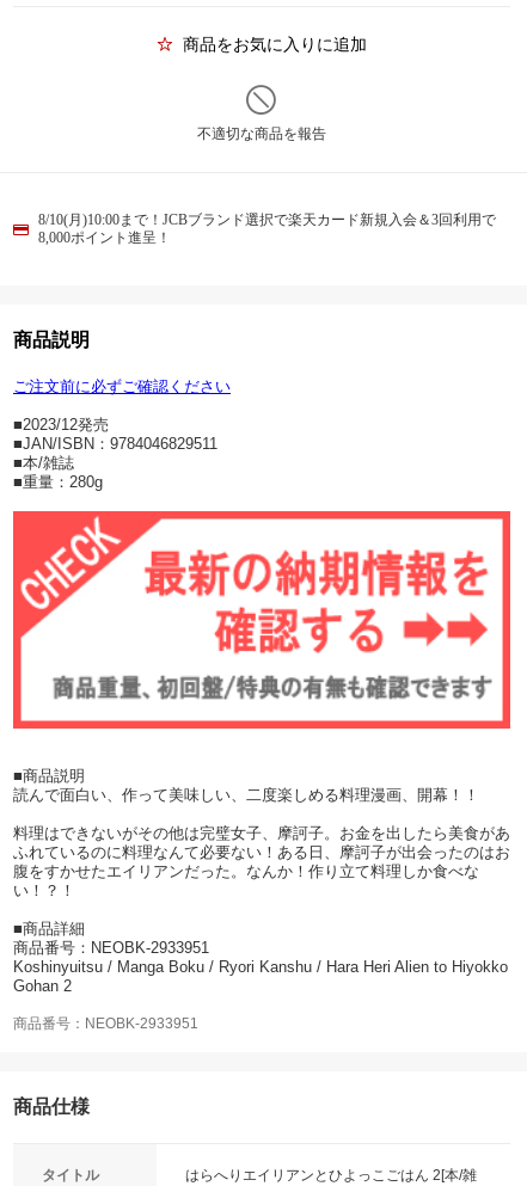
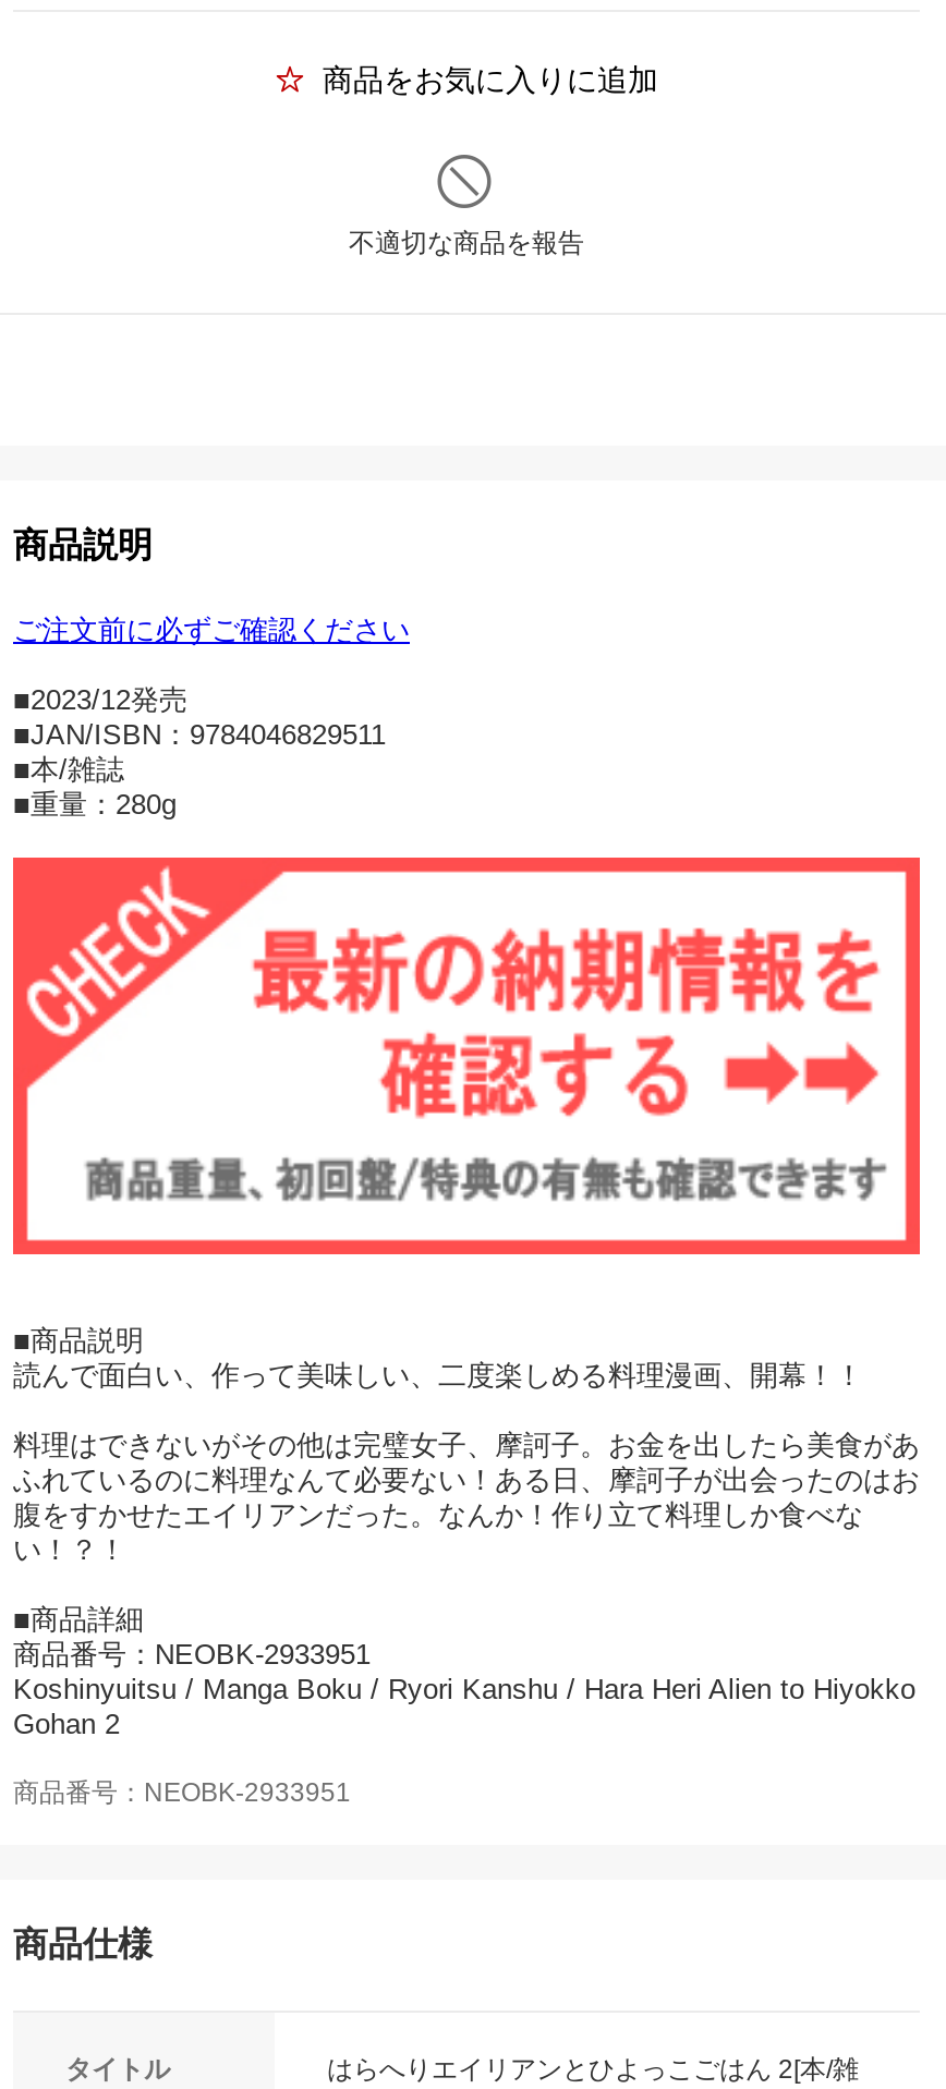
- 8/10(月)10:00まで！JCBブランド選択で楽天カード新規入会＆3回利用で
- 8,000ポイント進呈！
